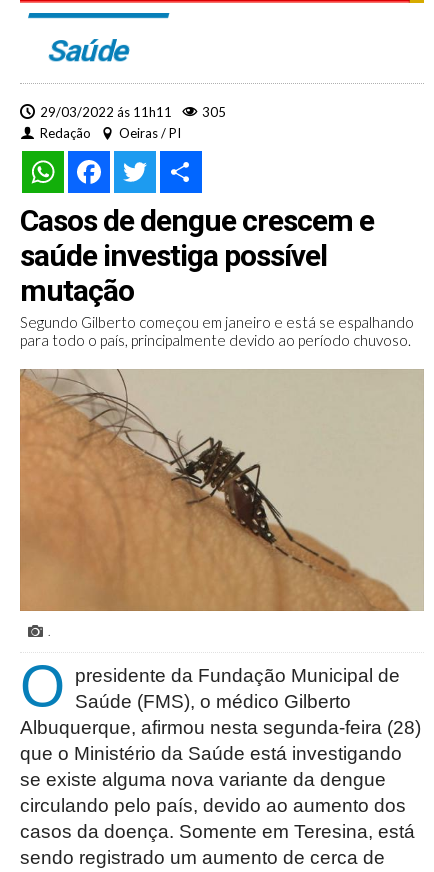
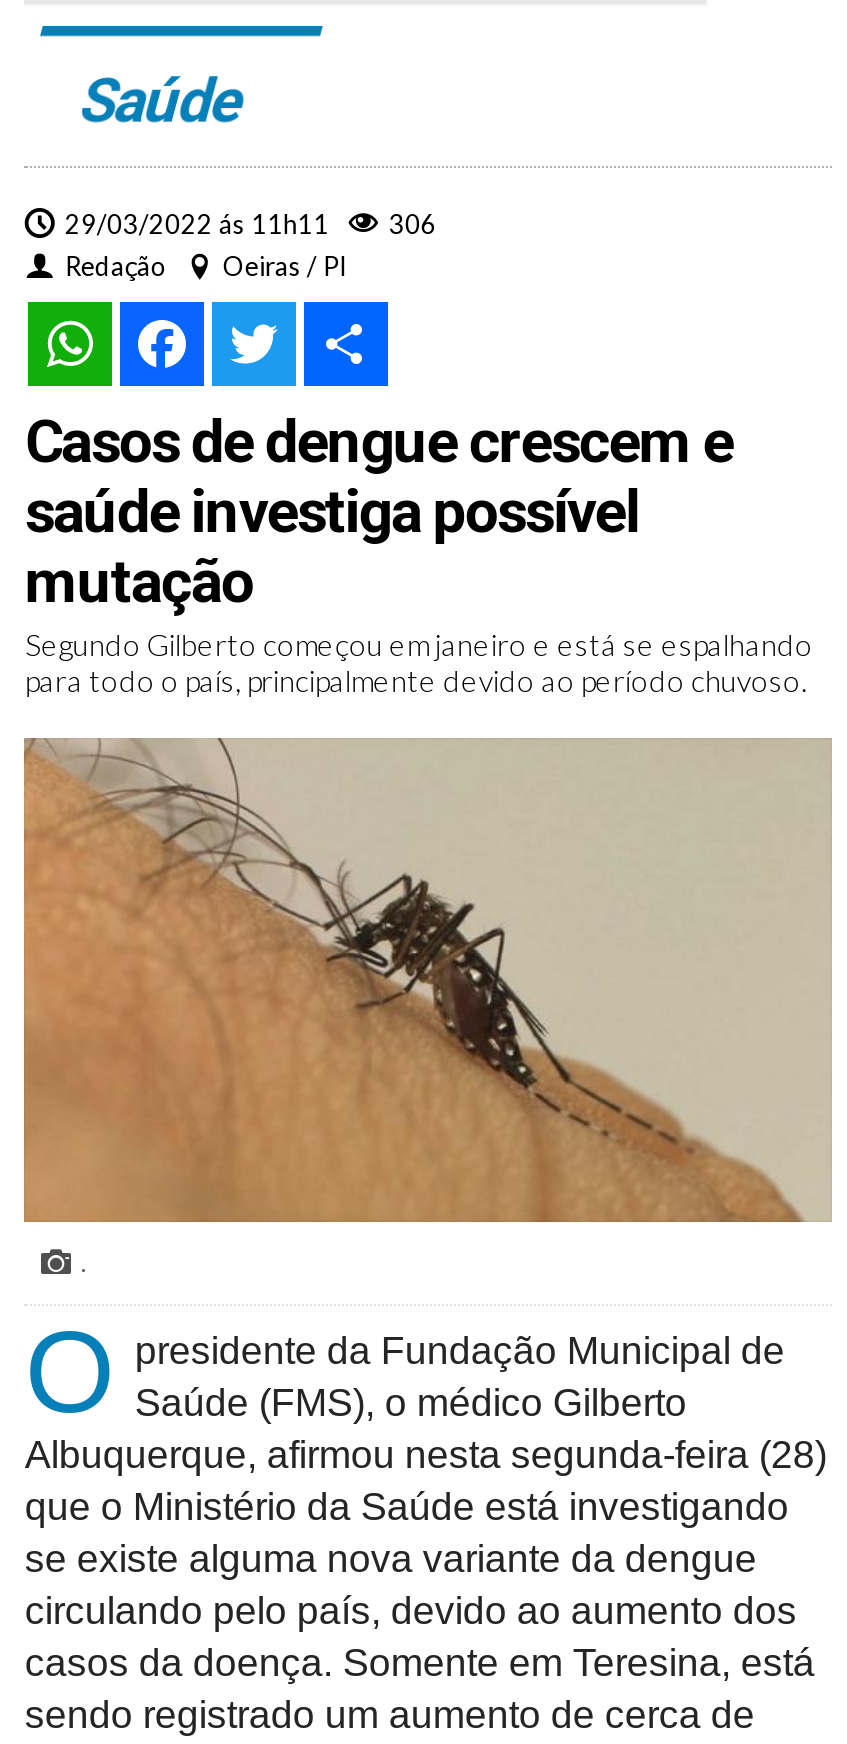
- 29/03/2022 ás 11h11 305
+ 29/03/2022 ás 11h11 306
